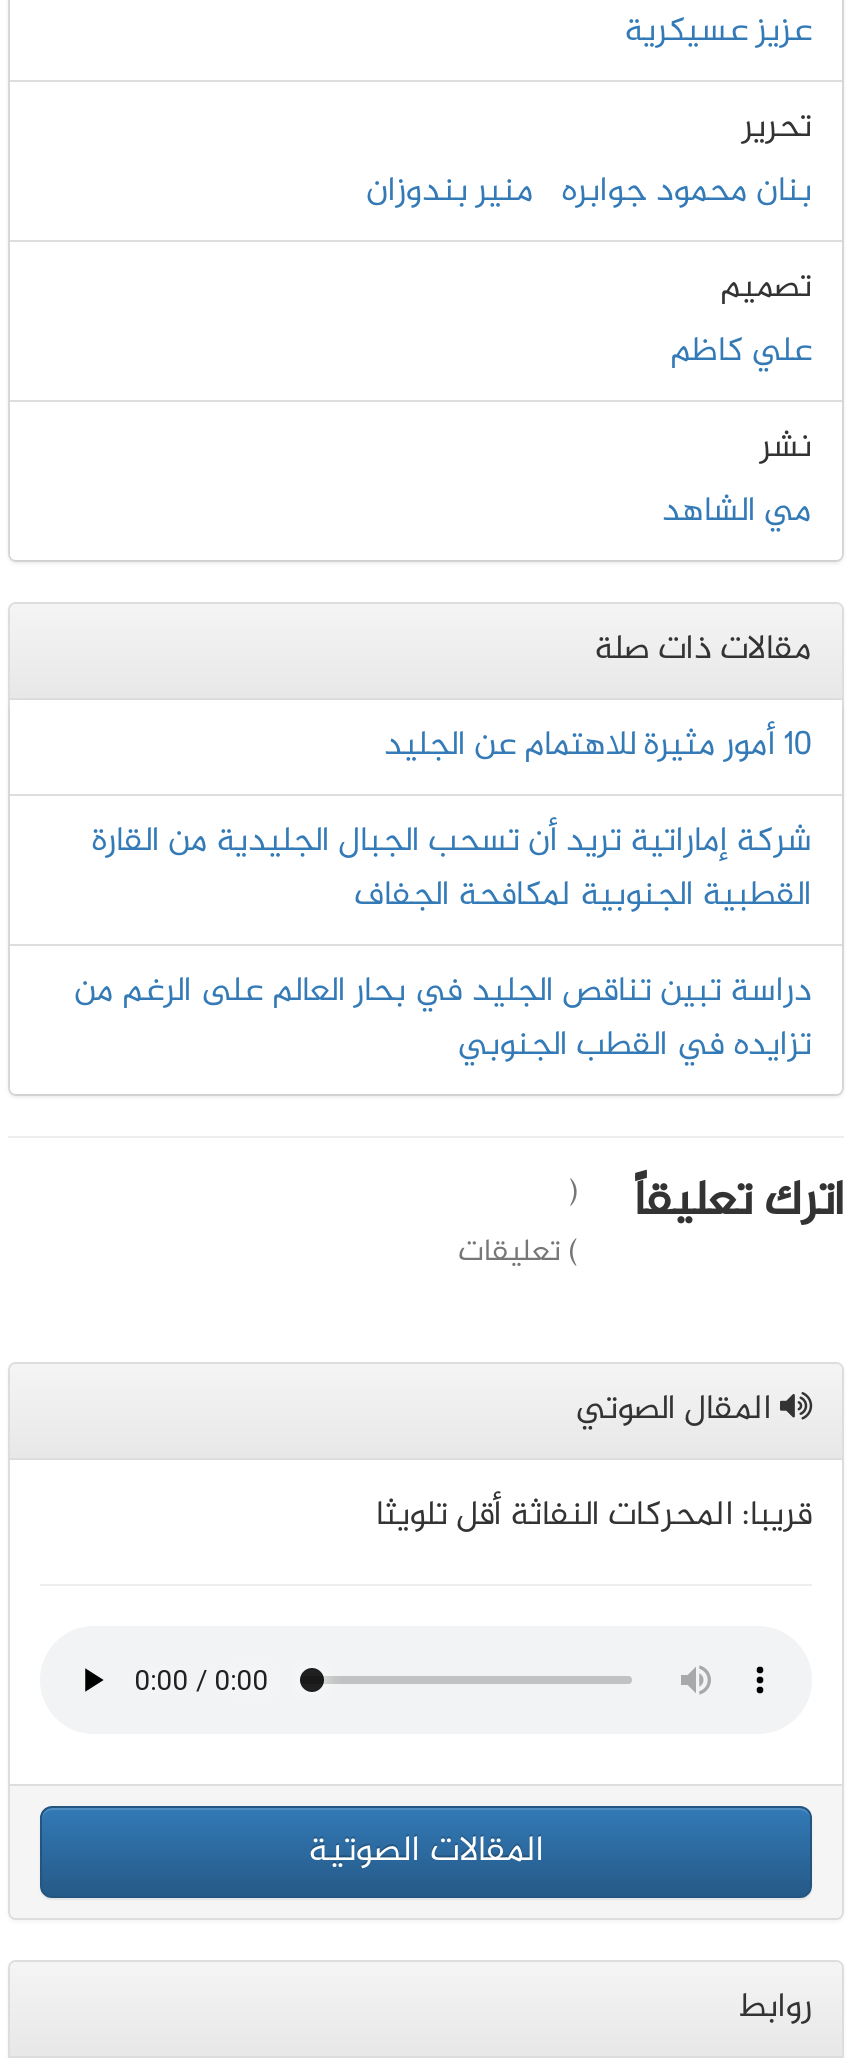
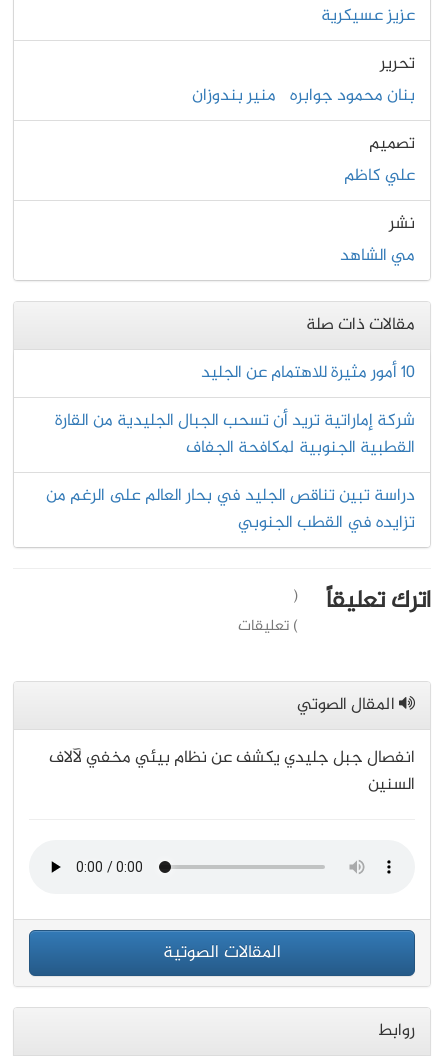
- قريبا: المحركات النفاثة أقل تلويثا
+ انفصال جبل جليدي يكشف عن نظام بيئي مخفي لآلاف
+ السنين
